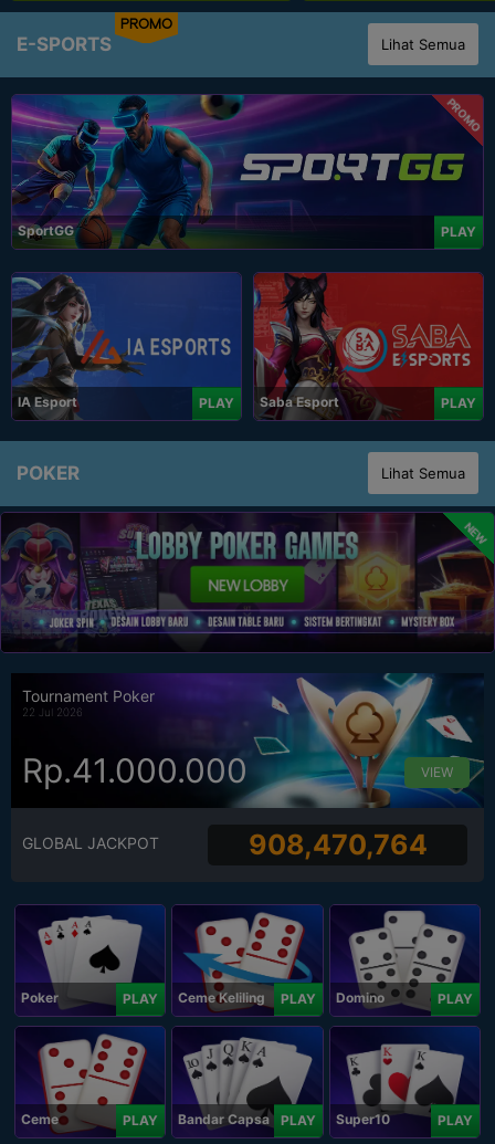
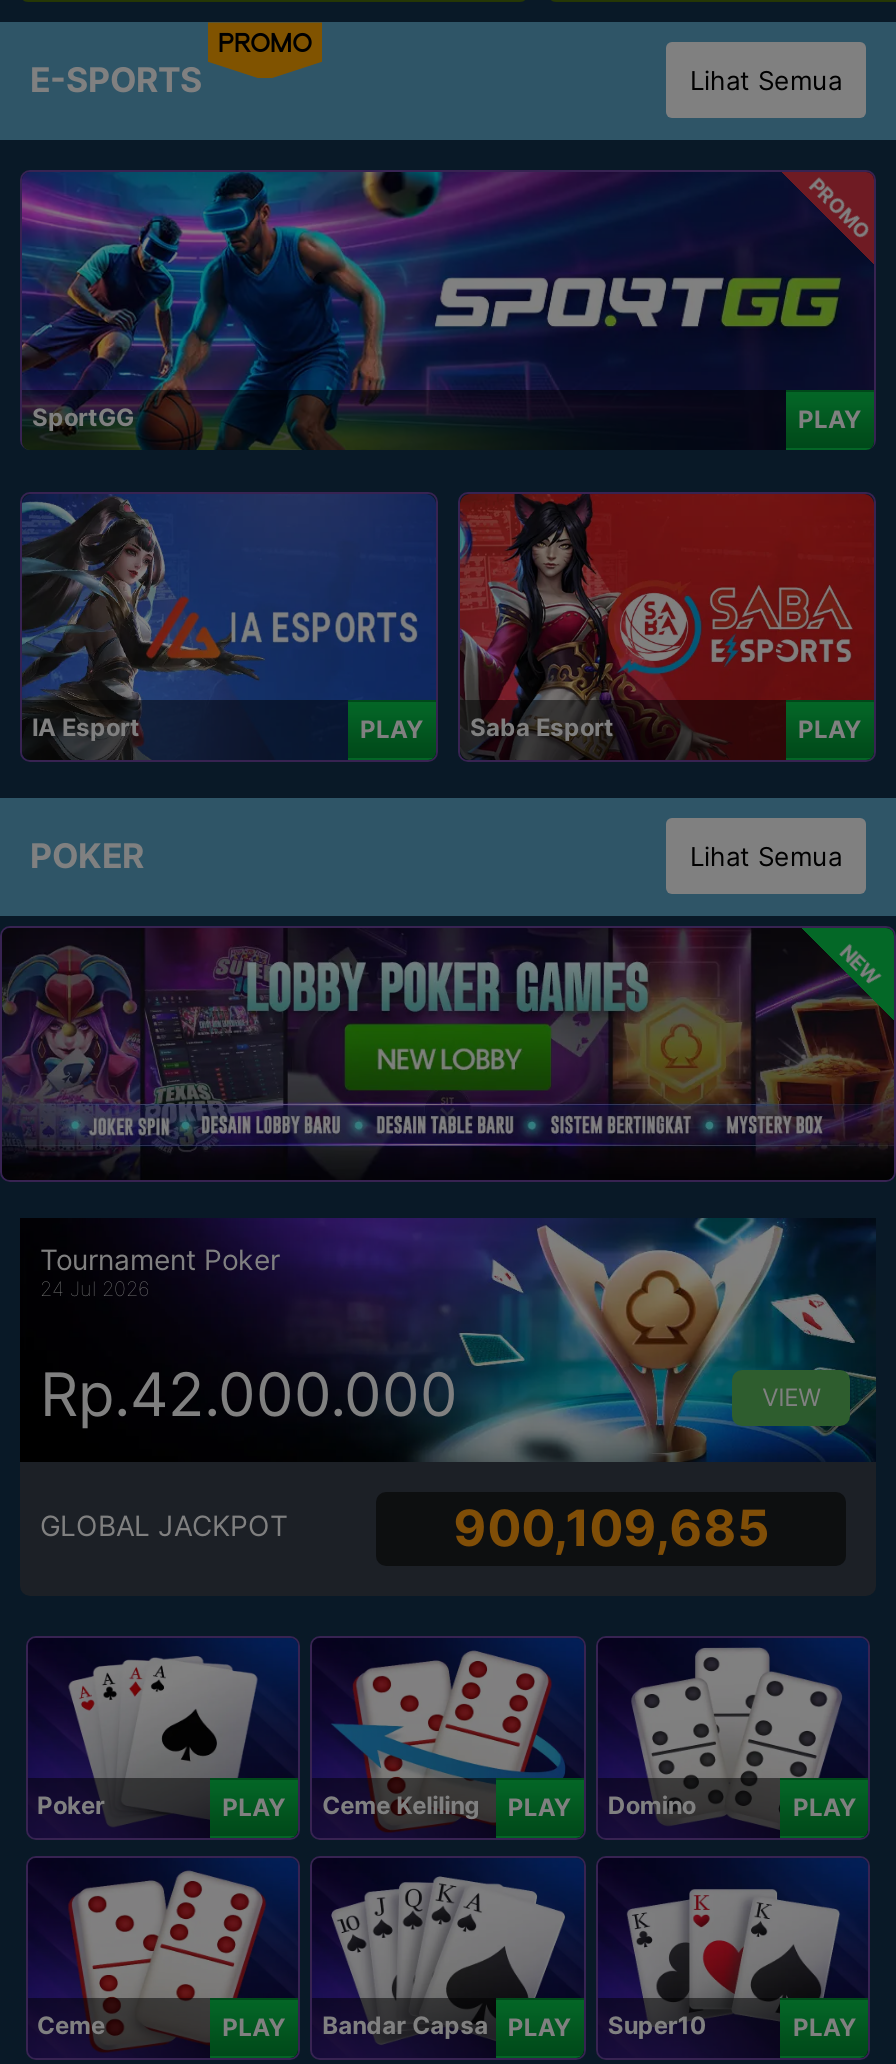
- 22 Jul 2026
+ 24 Jul 2026

- Rp.41.000.000
+ Rp.42.000.000

- 908,470,764
+ 900,109,685
